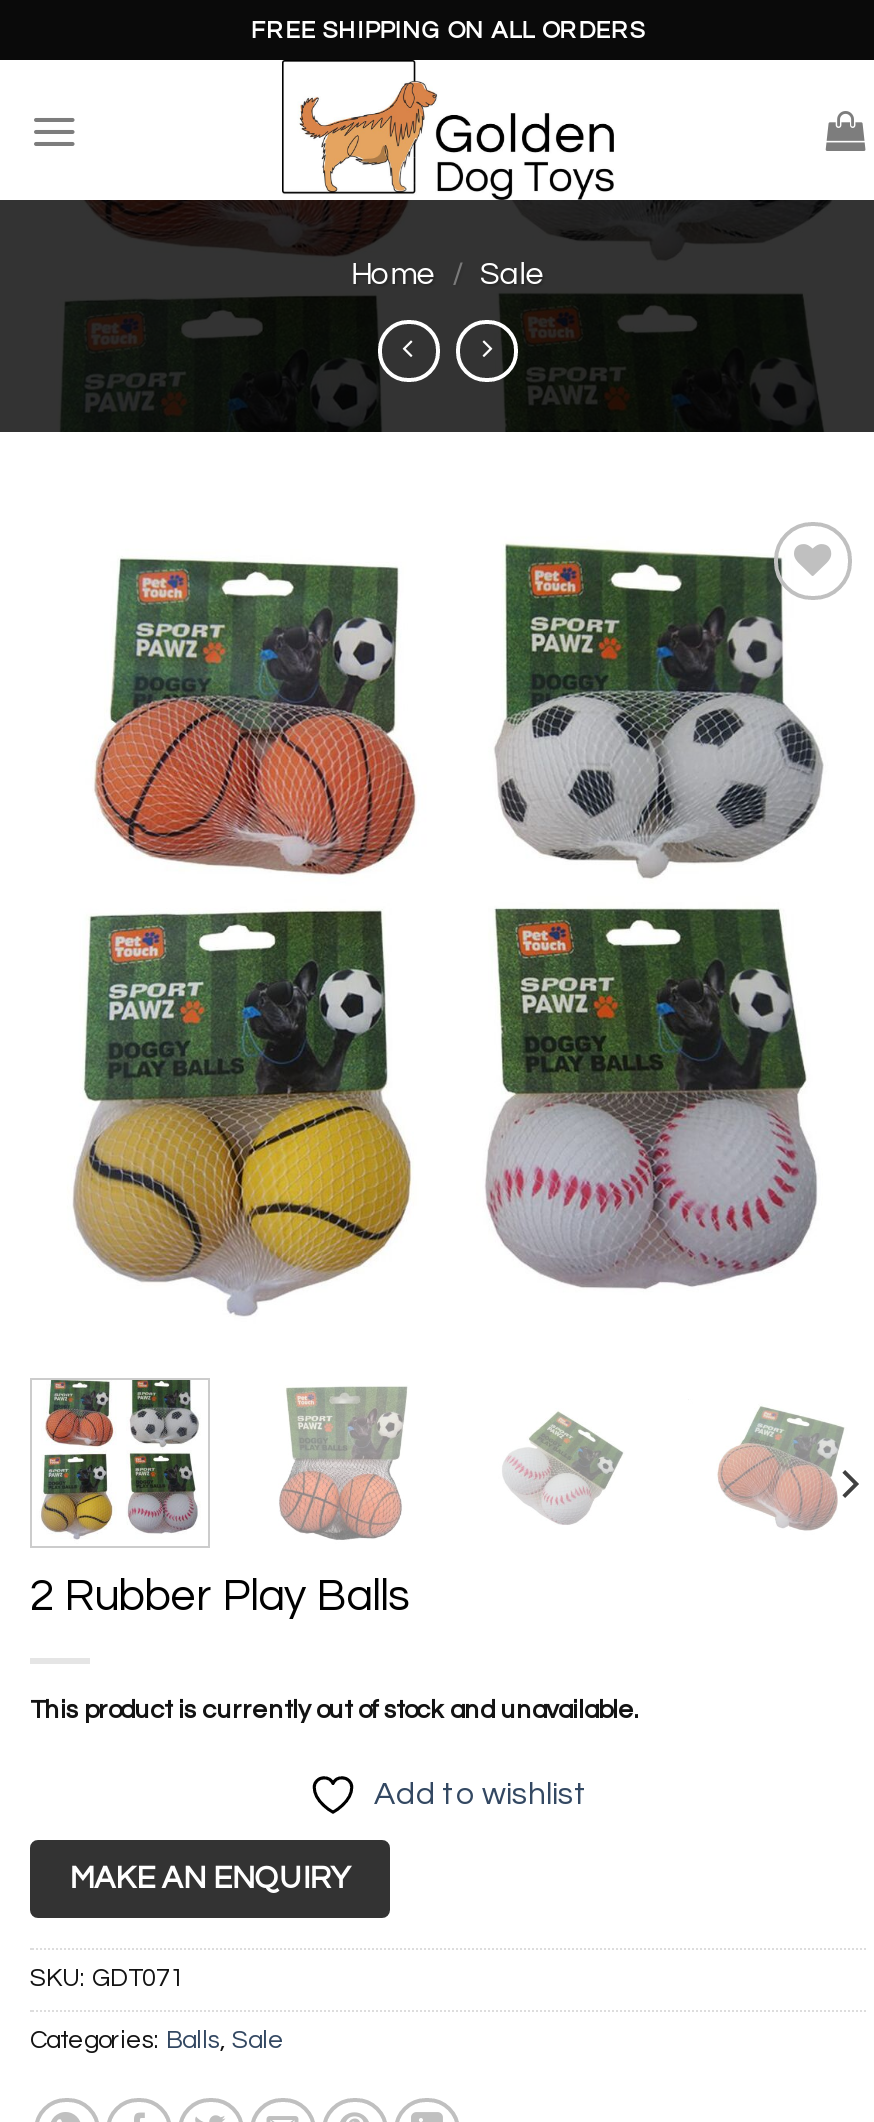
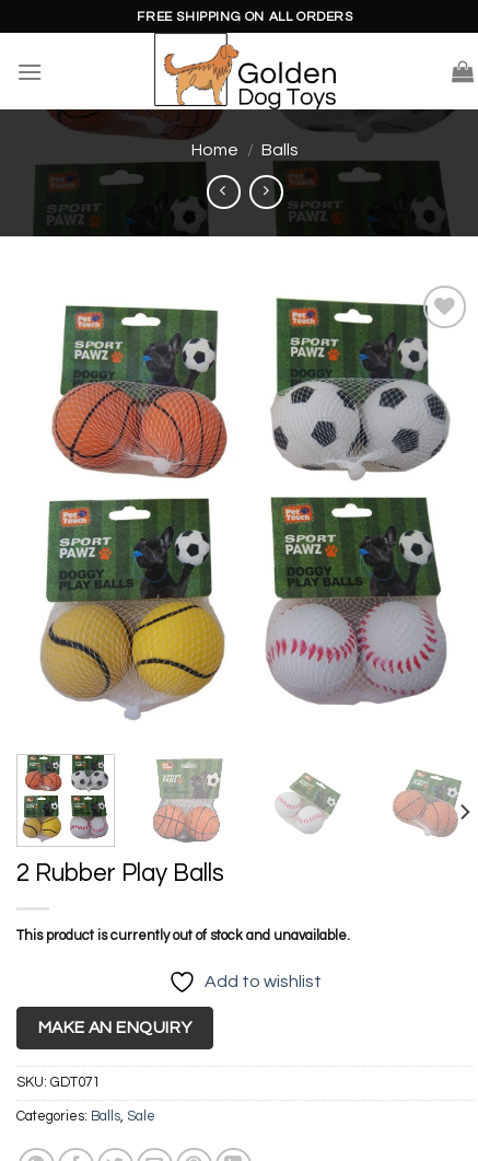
- Home / Sale
+ Home / Balls
